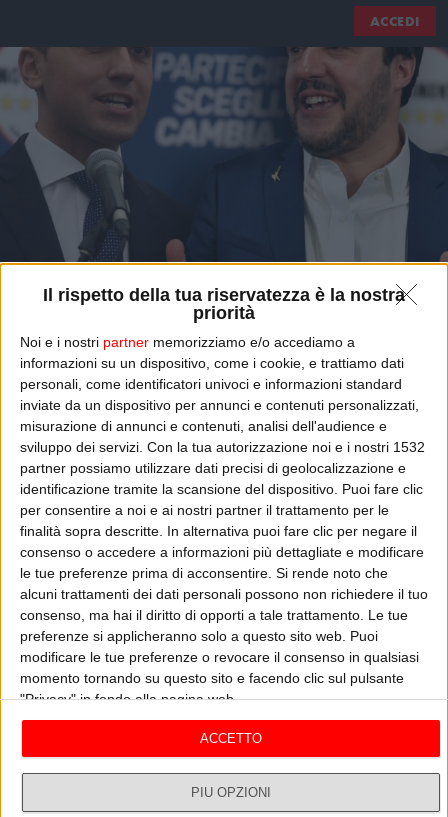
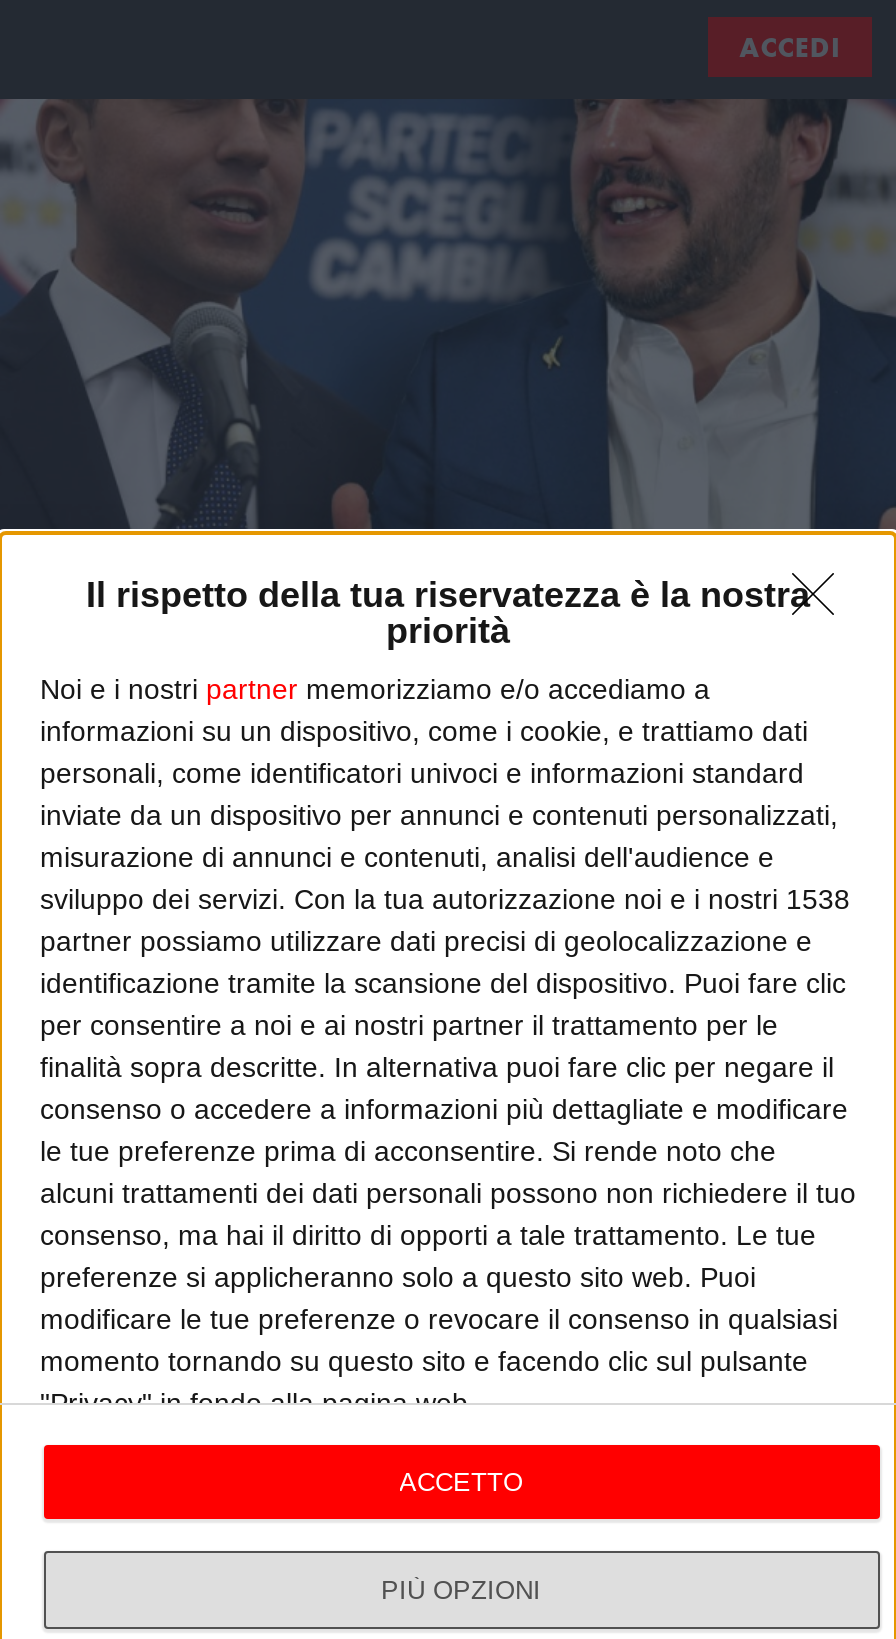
- sviluppo dei servizi. Con la tua autorizzazione noi e i nostri 1532
+ sviluppo dei servizi. Con la tua autorizzazione noi e i nostri 1538
